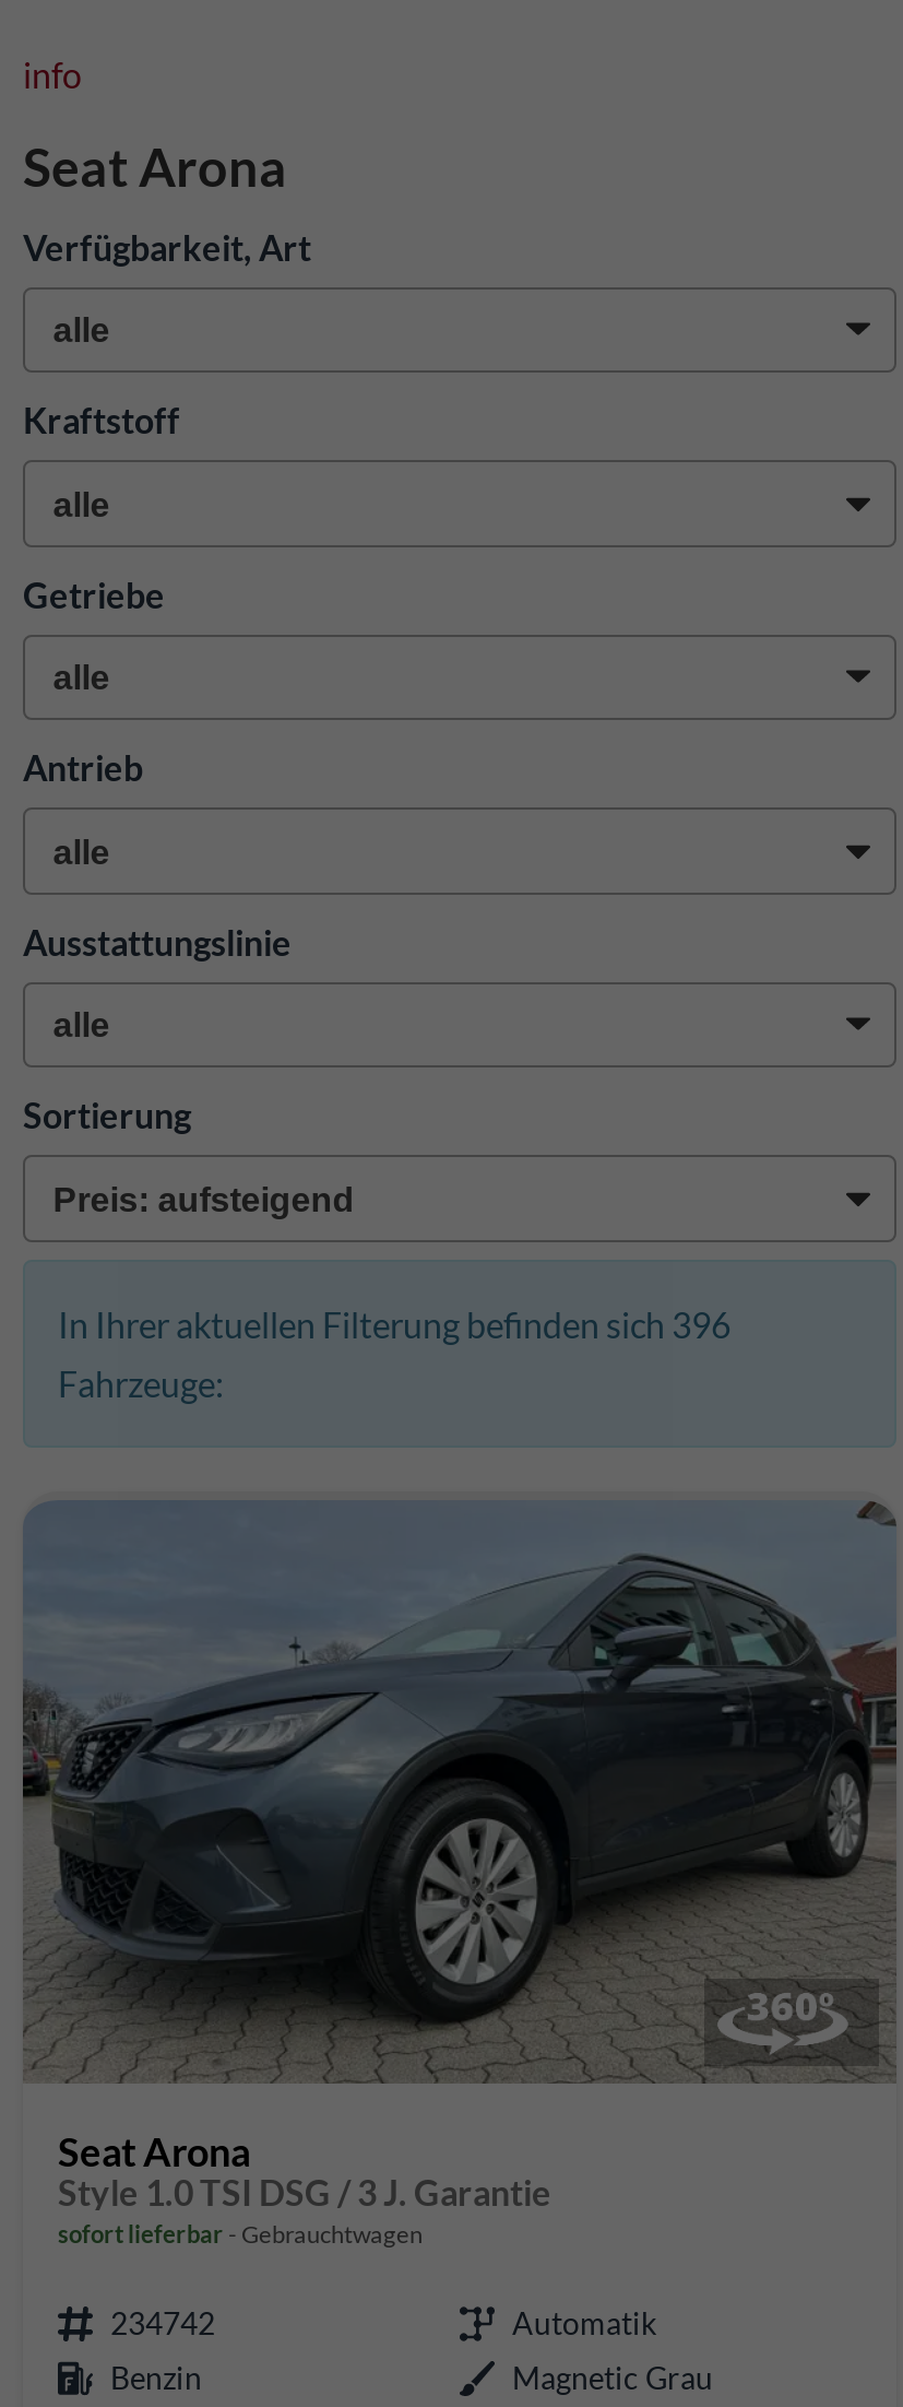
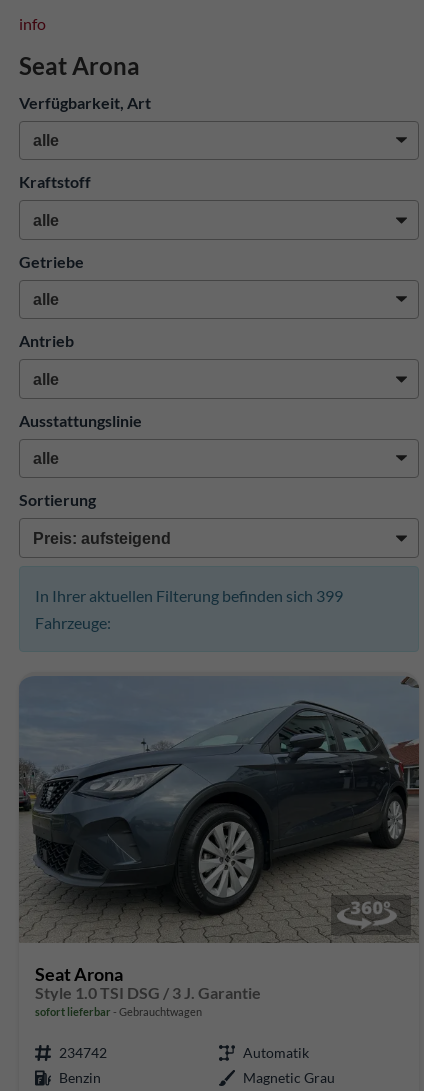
- In Ihrer aktuellen Filterung befinden sich 396
+ In Ihrer aktuellen Filterung befinden sich 399
